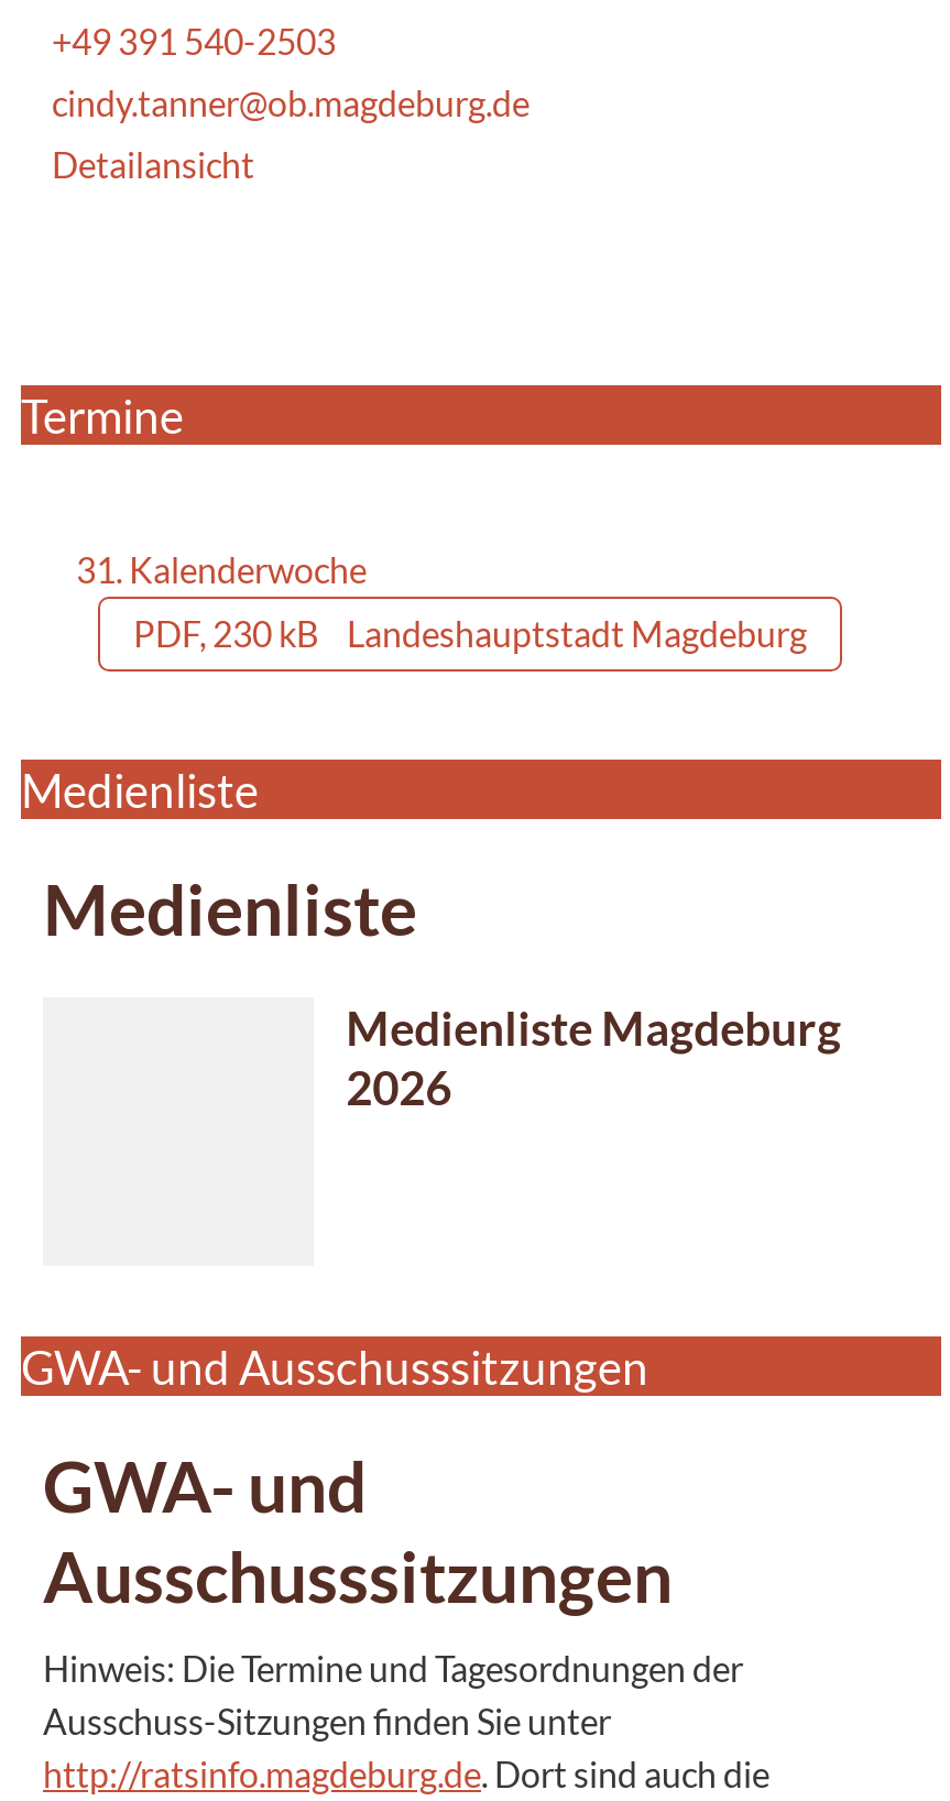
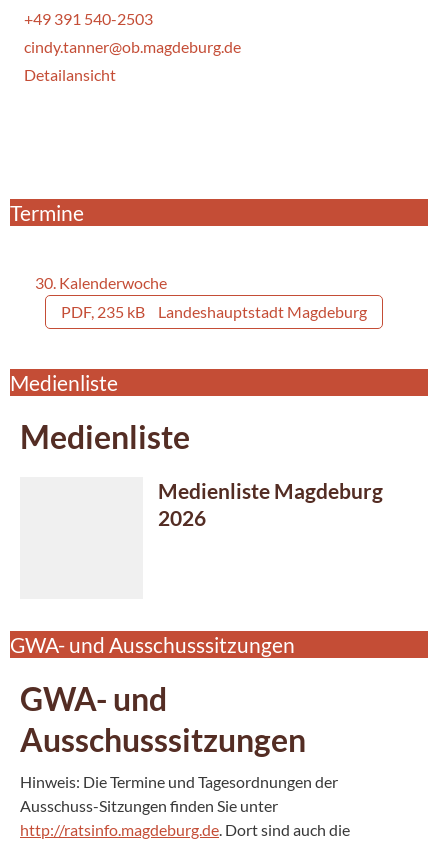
- 31. Kalenderwoche
+ 30. Kalenderwoche

- PDF, 230 kB Landeshauptstadt Magdeburg
+ PDF, 235 kB Landeshauptstadt Magdeburg
